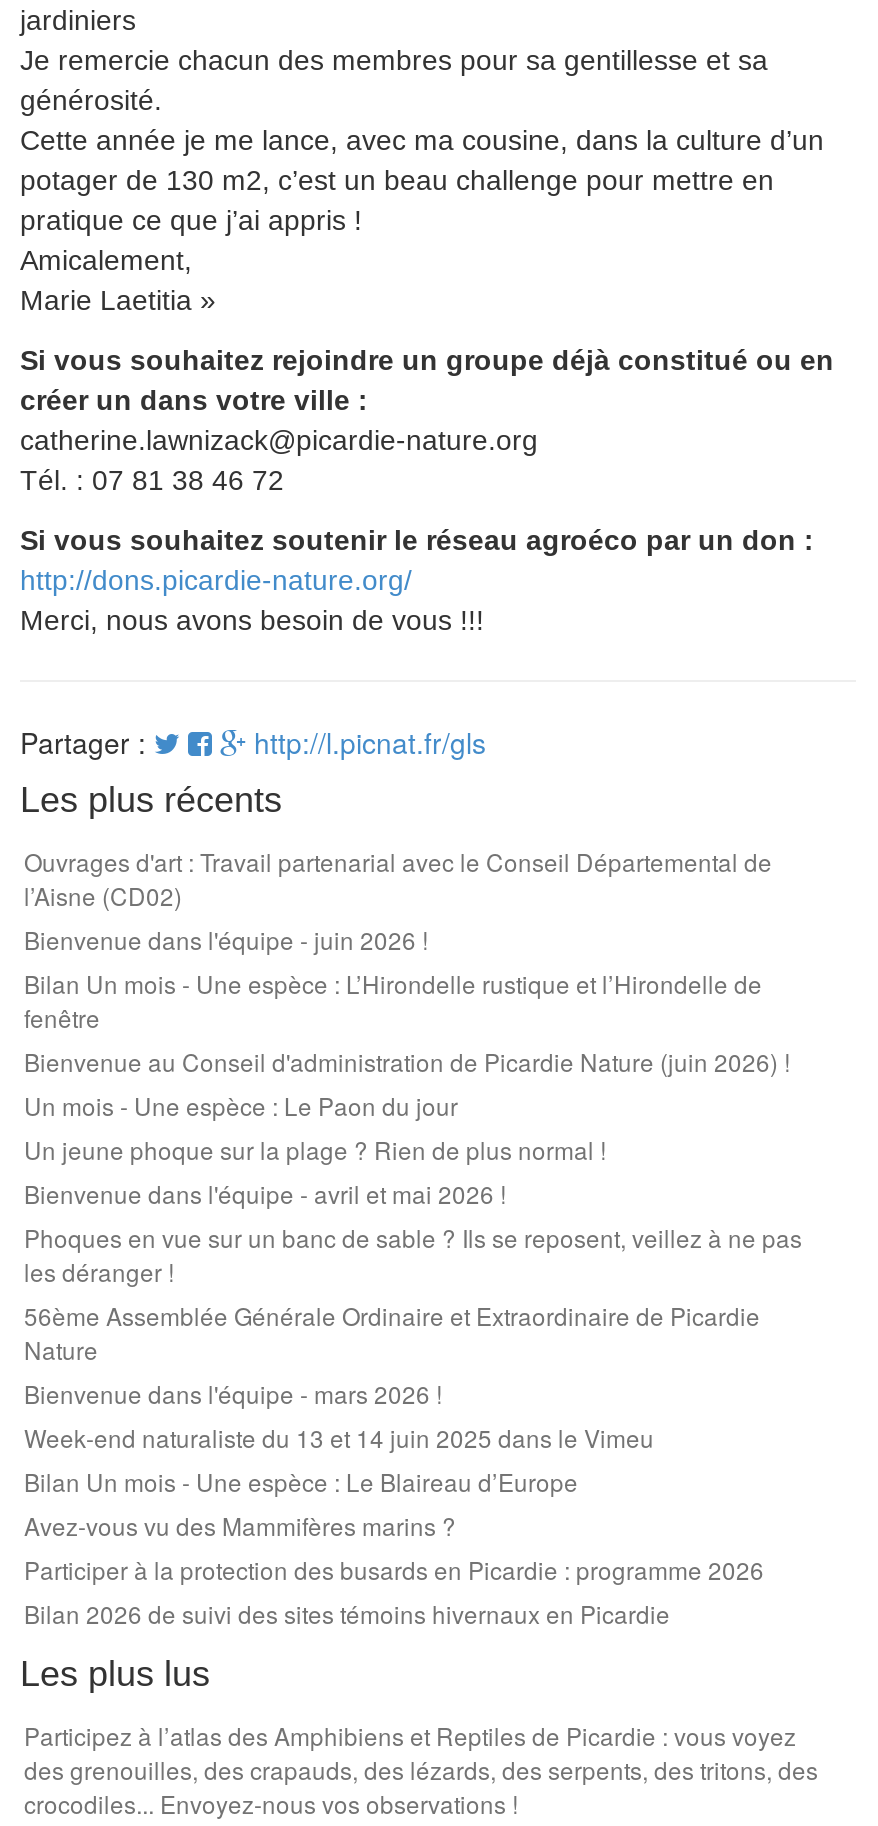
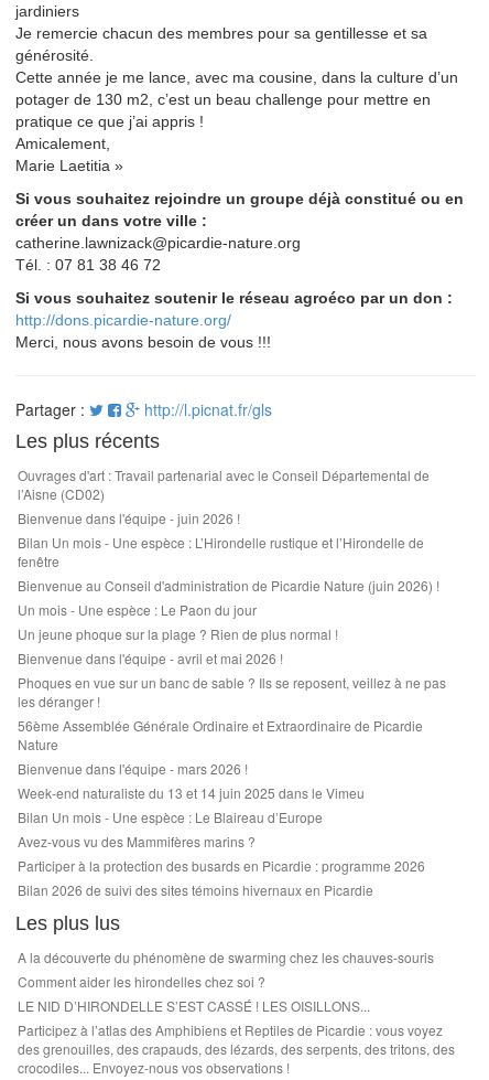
+ A la découverte du phénomène de swarming chez les chauves-souris
+ Comment aider les hirondelles chez soi ?
+ LE NID D’HIRONDELLE S’EST CASSÉ ! LES OISILLONS...
